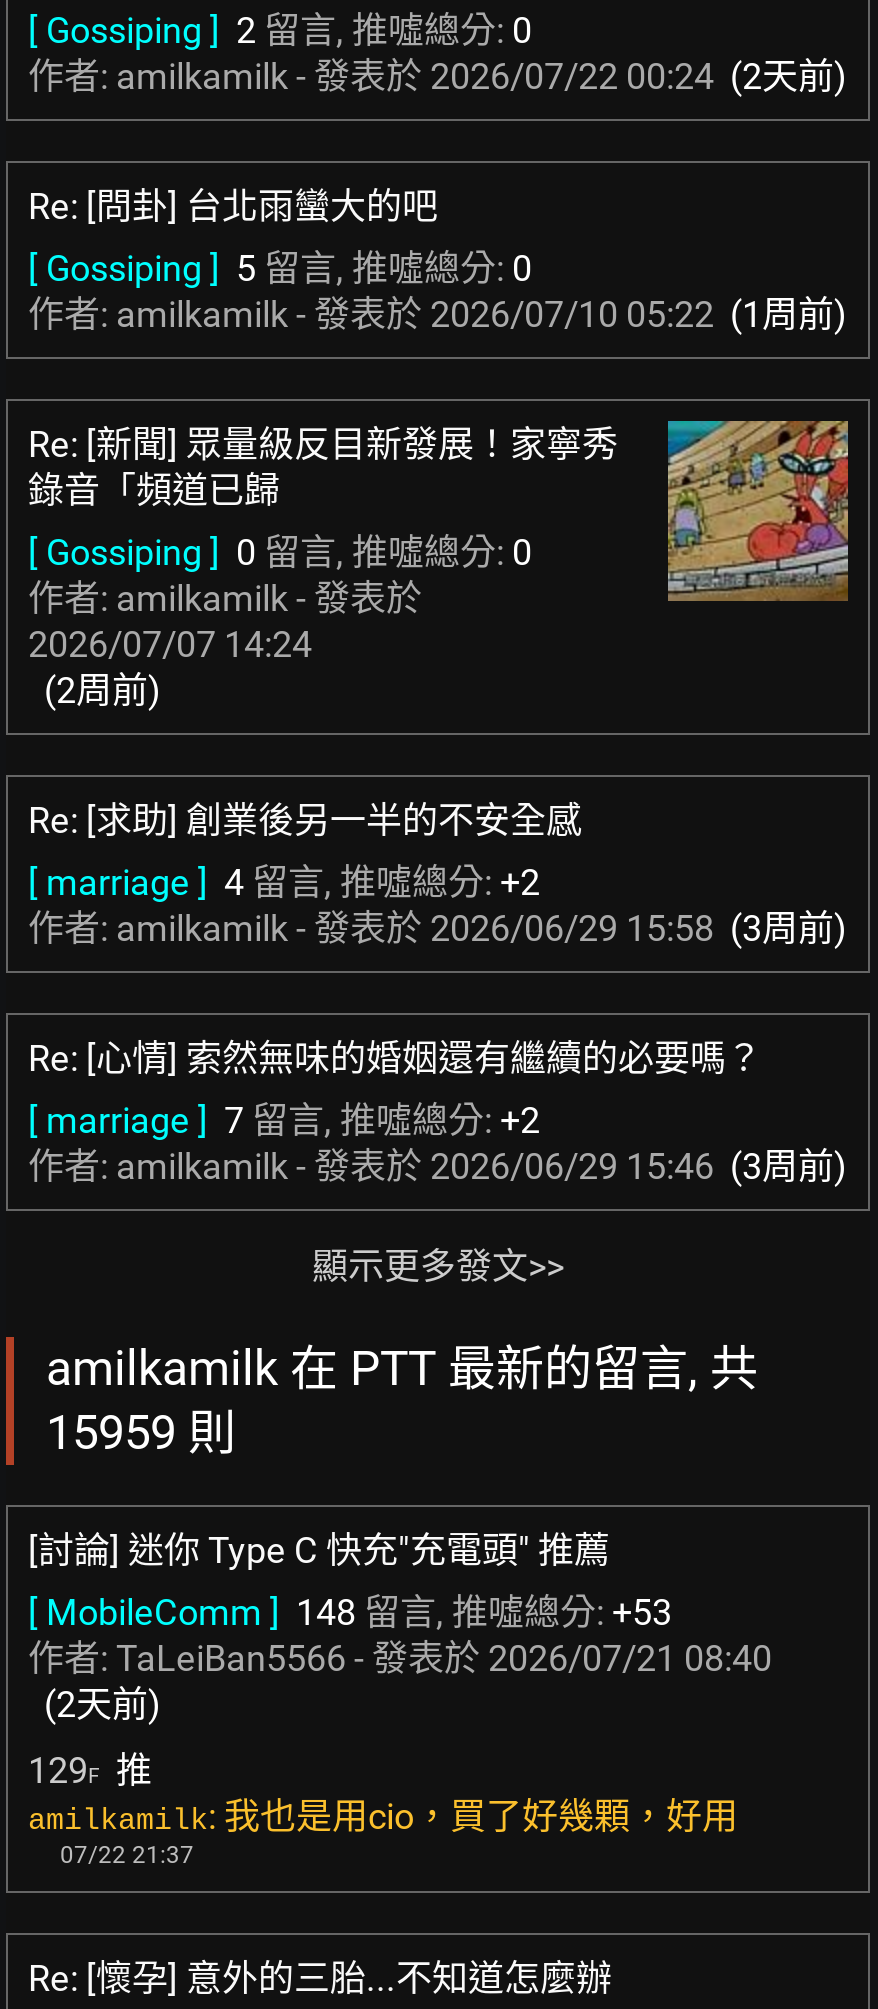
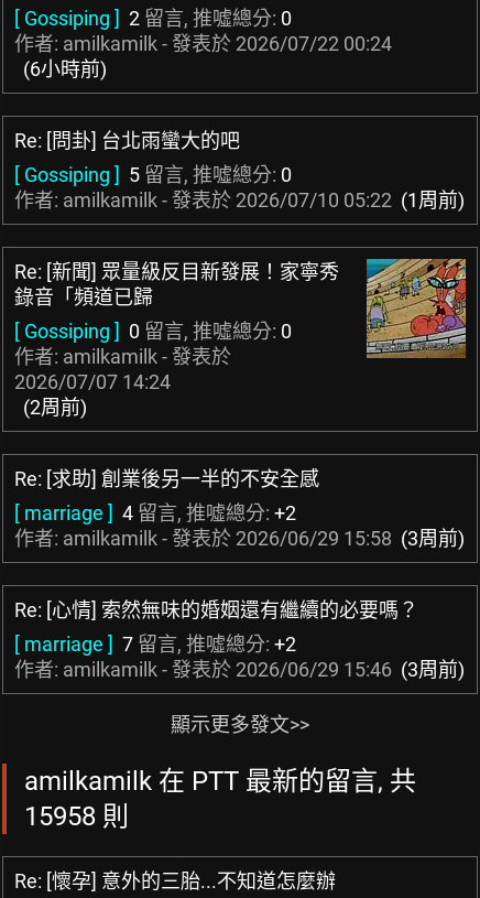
- 作者: amilkamilk - 發表於2026/07/22 00:24 (2天前)
+ 作者: amilkamilk - 發表於2026/07/22 00:24
+ (6小時前)

moved down: [image] | Re: [問卦] 台北雨蠻大的吧 | [ Gossiping ] 5留言, 推噓總分: 0 | ... | 顯示更多發文>> | amilkamilk 在 PTT 最新的留言, 共

- 15959 則
- [討論] 迷你 Type C 快充"充電頭" 推薦
- [ MobileComm ] 148留言, 推噓總分: +53
- 作者: TaLeiBan5566 - 發表於2026/07/21 08:40
- (2天前)
- 129F 推
- amilkamilk: 我也是用cio，買了好幾顆，好用
- 07/22 21:37
+ 15958 則
